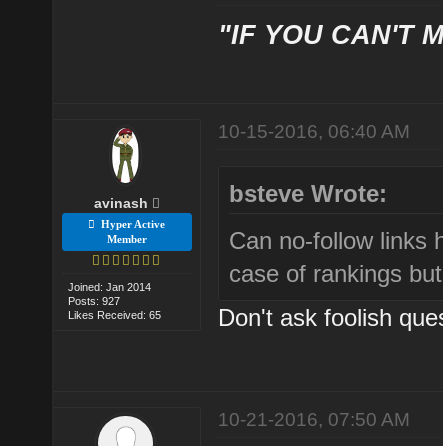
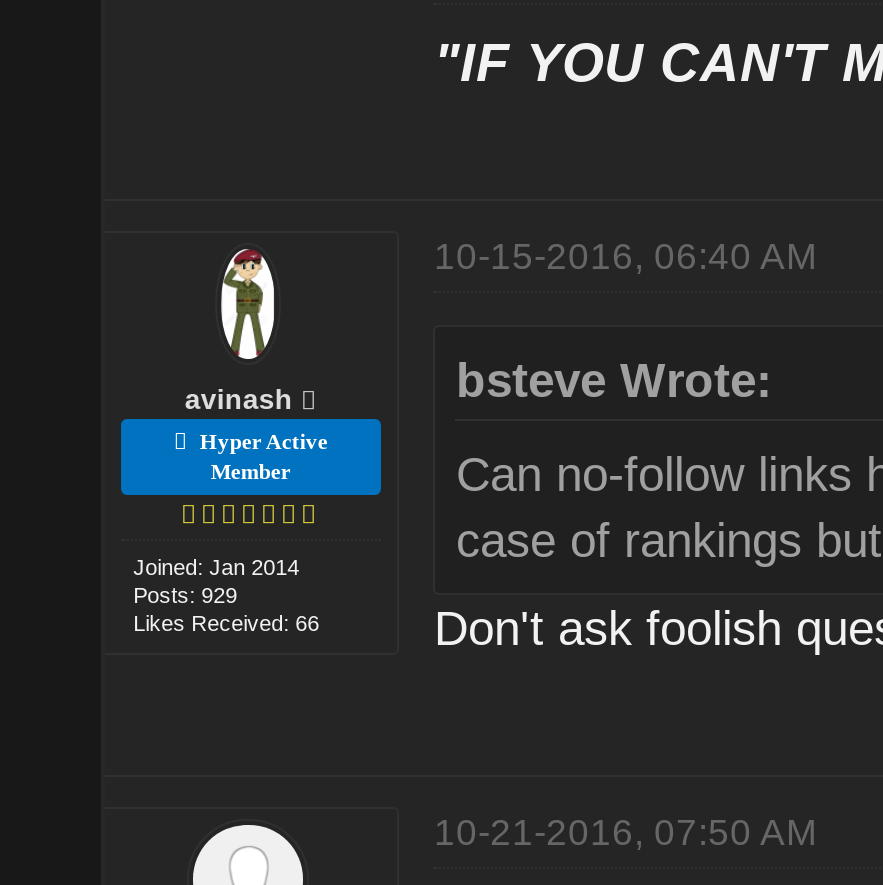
- Posts: 927
+ Posts: 929

- Likes Received: 65
+ Likes Received: 66
